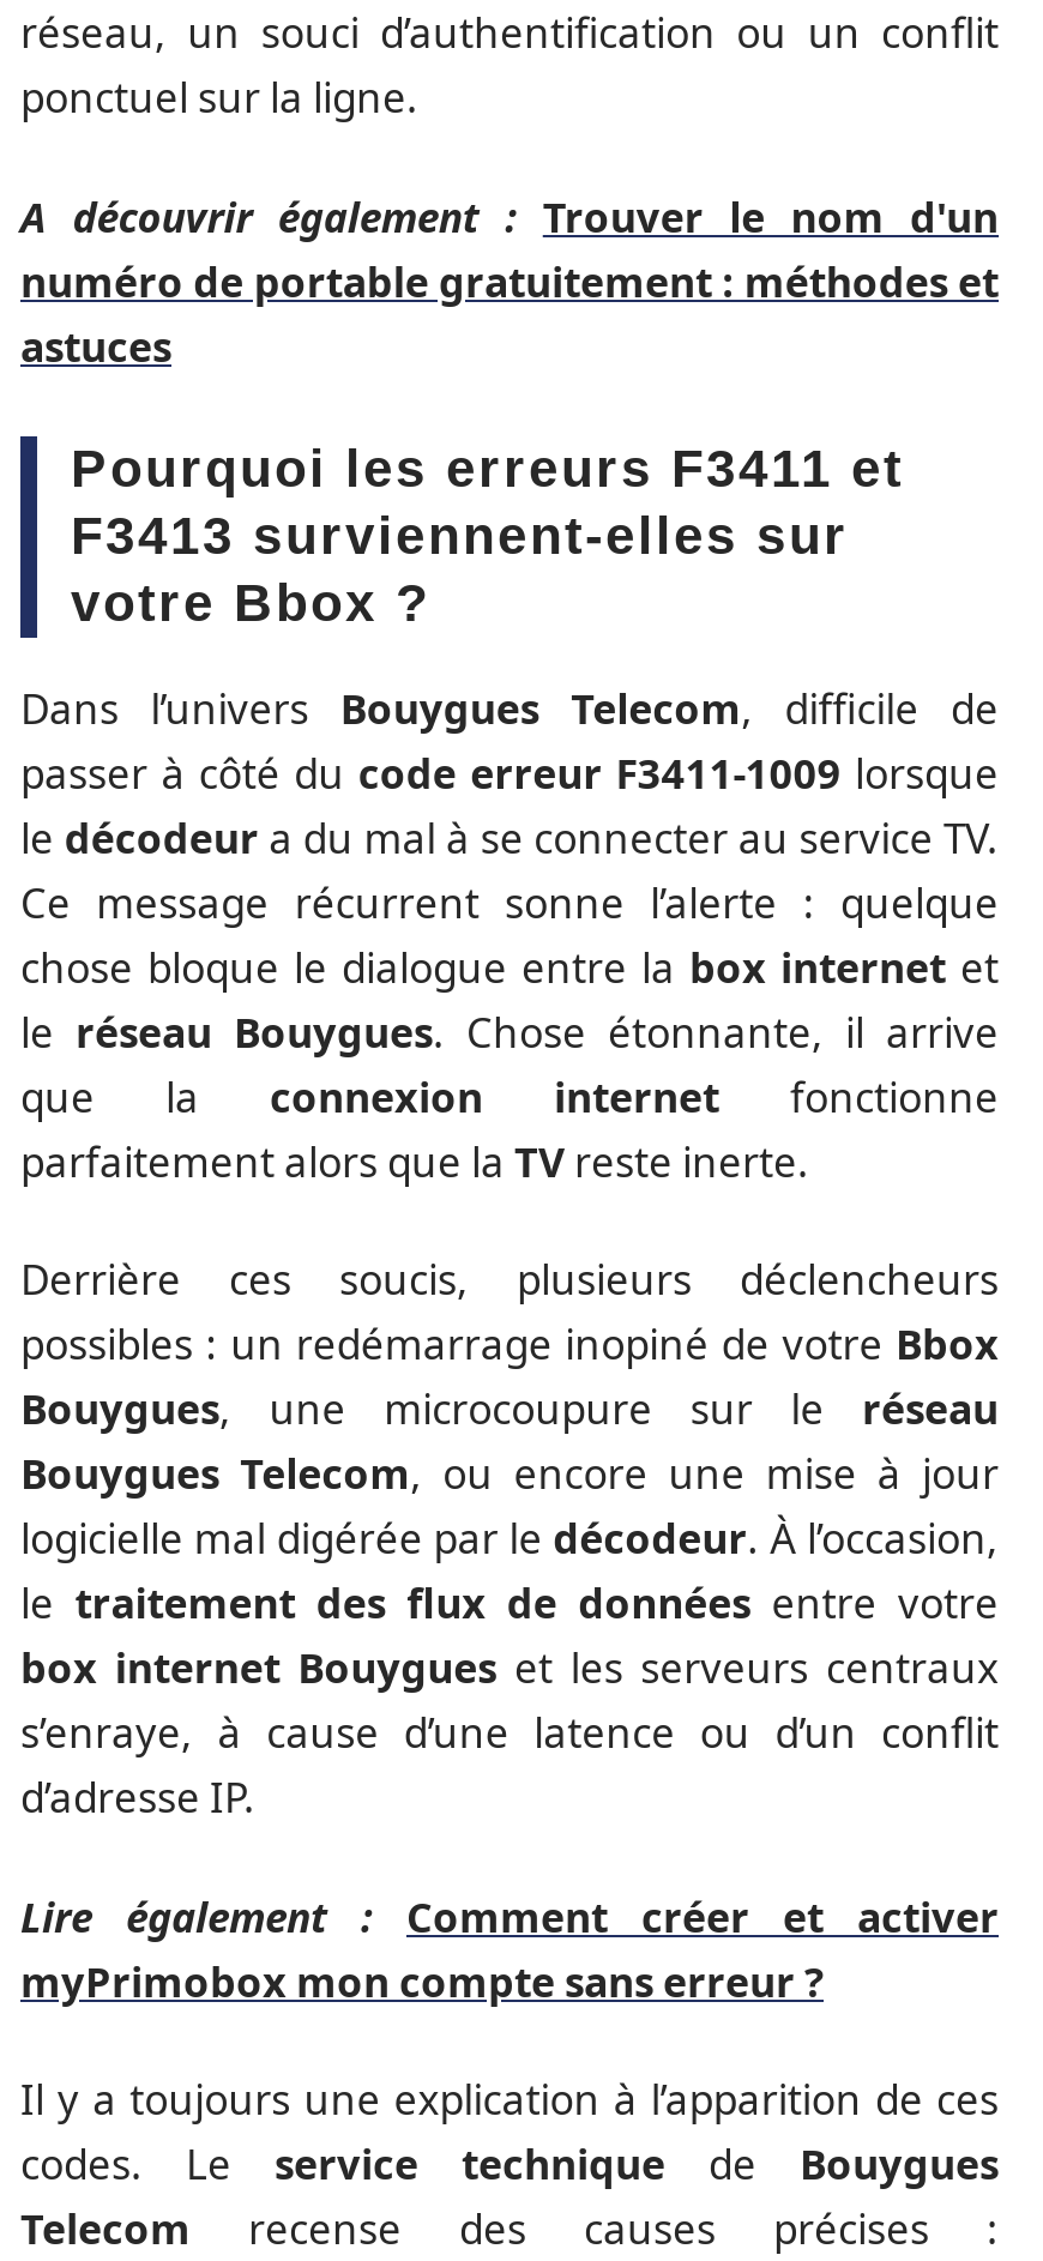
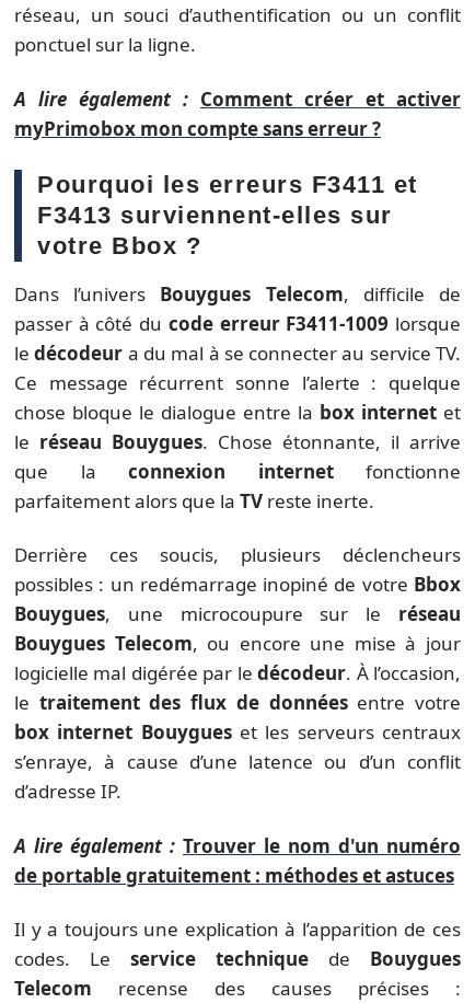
- A découvrir également : Trouver le nom d'un
- numéro de portable gratuitement : méthodes et
- astuces
+ A lire également : Comment créer et activer

- Lire également :
- Comment créer et activer
+ A lire également : Trouver le nom d'un numéro
+ de portable gratuitement : méthodes et astuces

moved up: myPrimobox mon compte sans erreur ?
